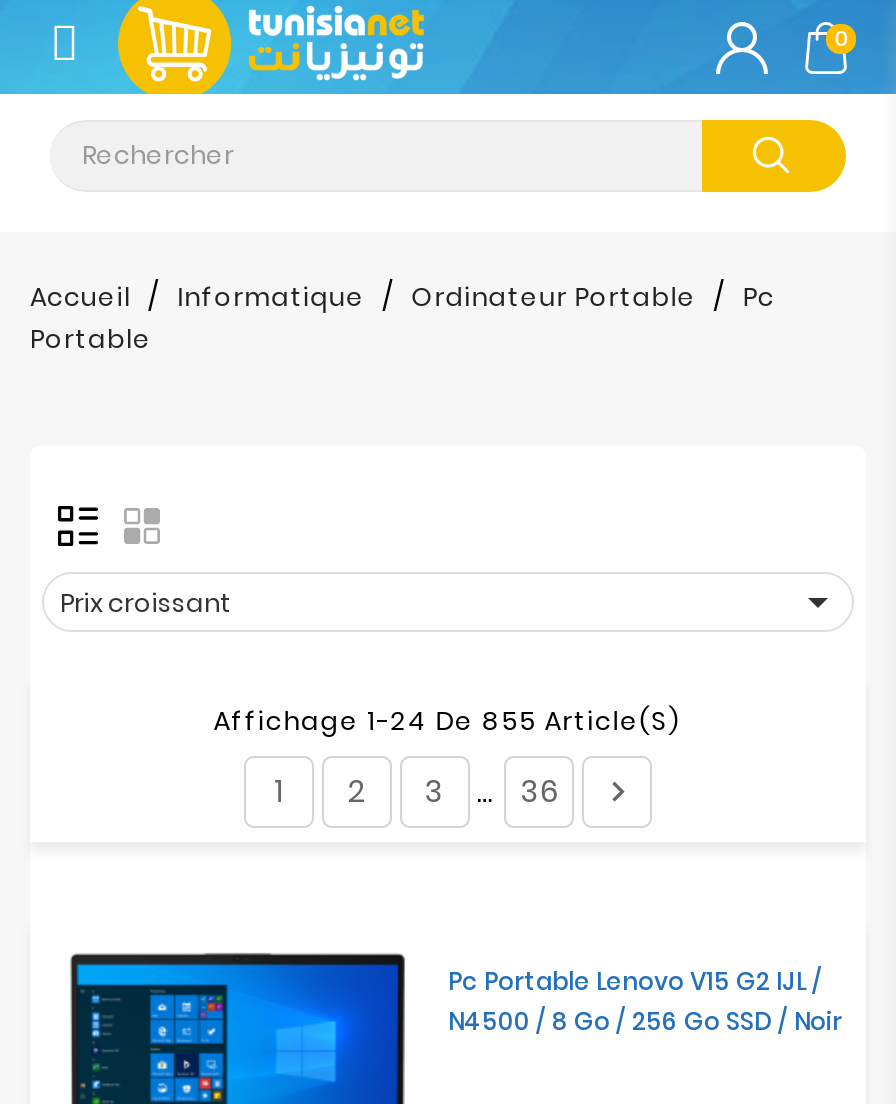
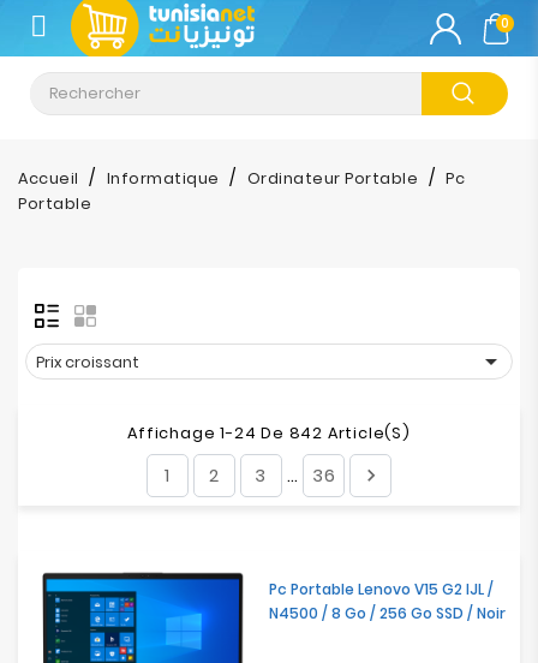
- Affichage 1-24 De 855 Article(s)
+ Affichage 1-24 De 842 Article(s)
